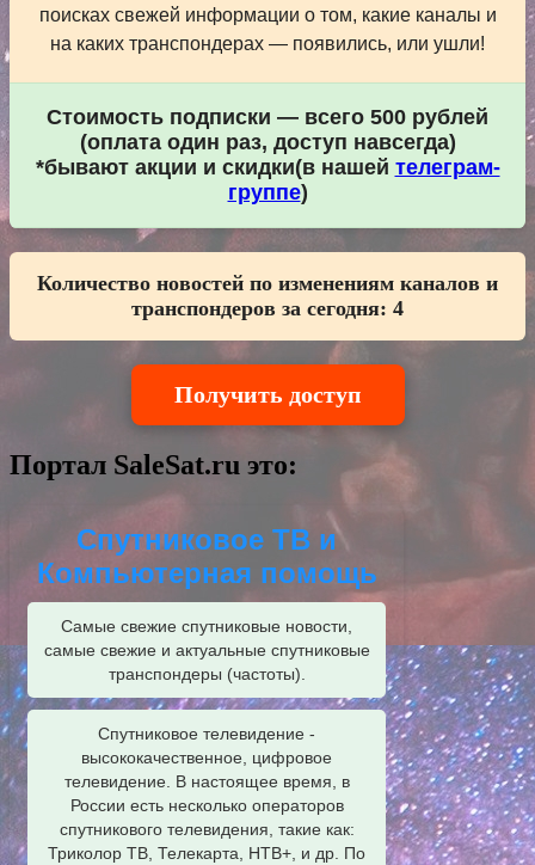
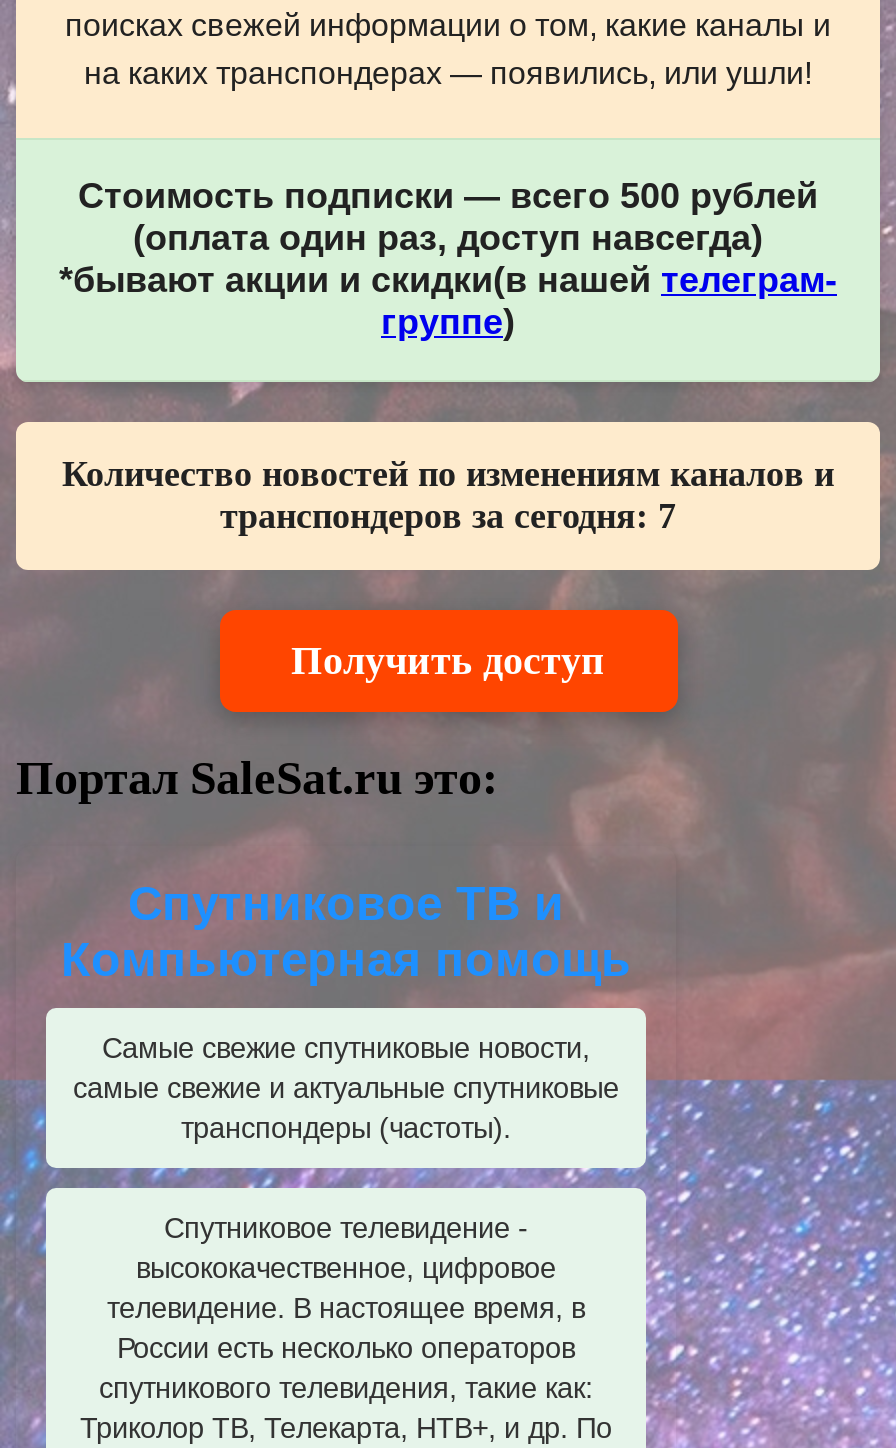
- транспондеров за сегодня: 4
+ транспондеров за сегодня: 7
